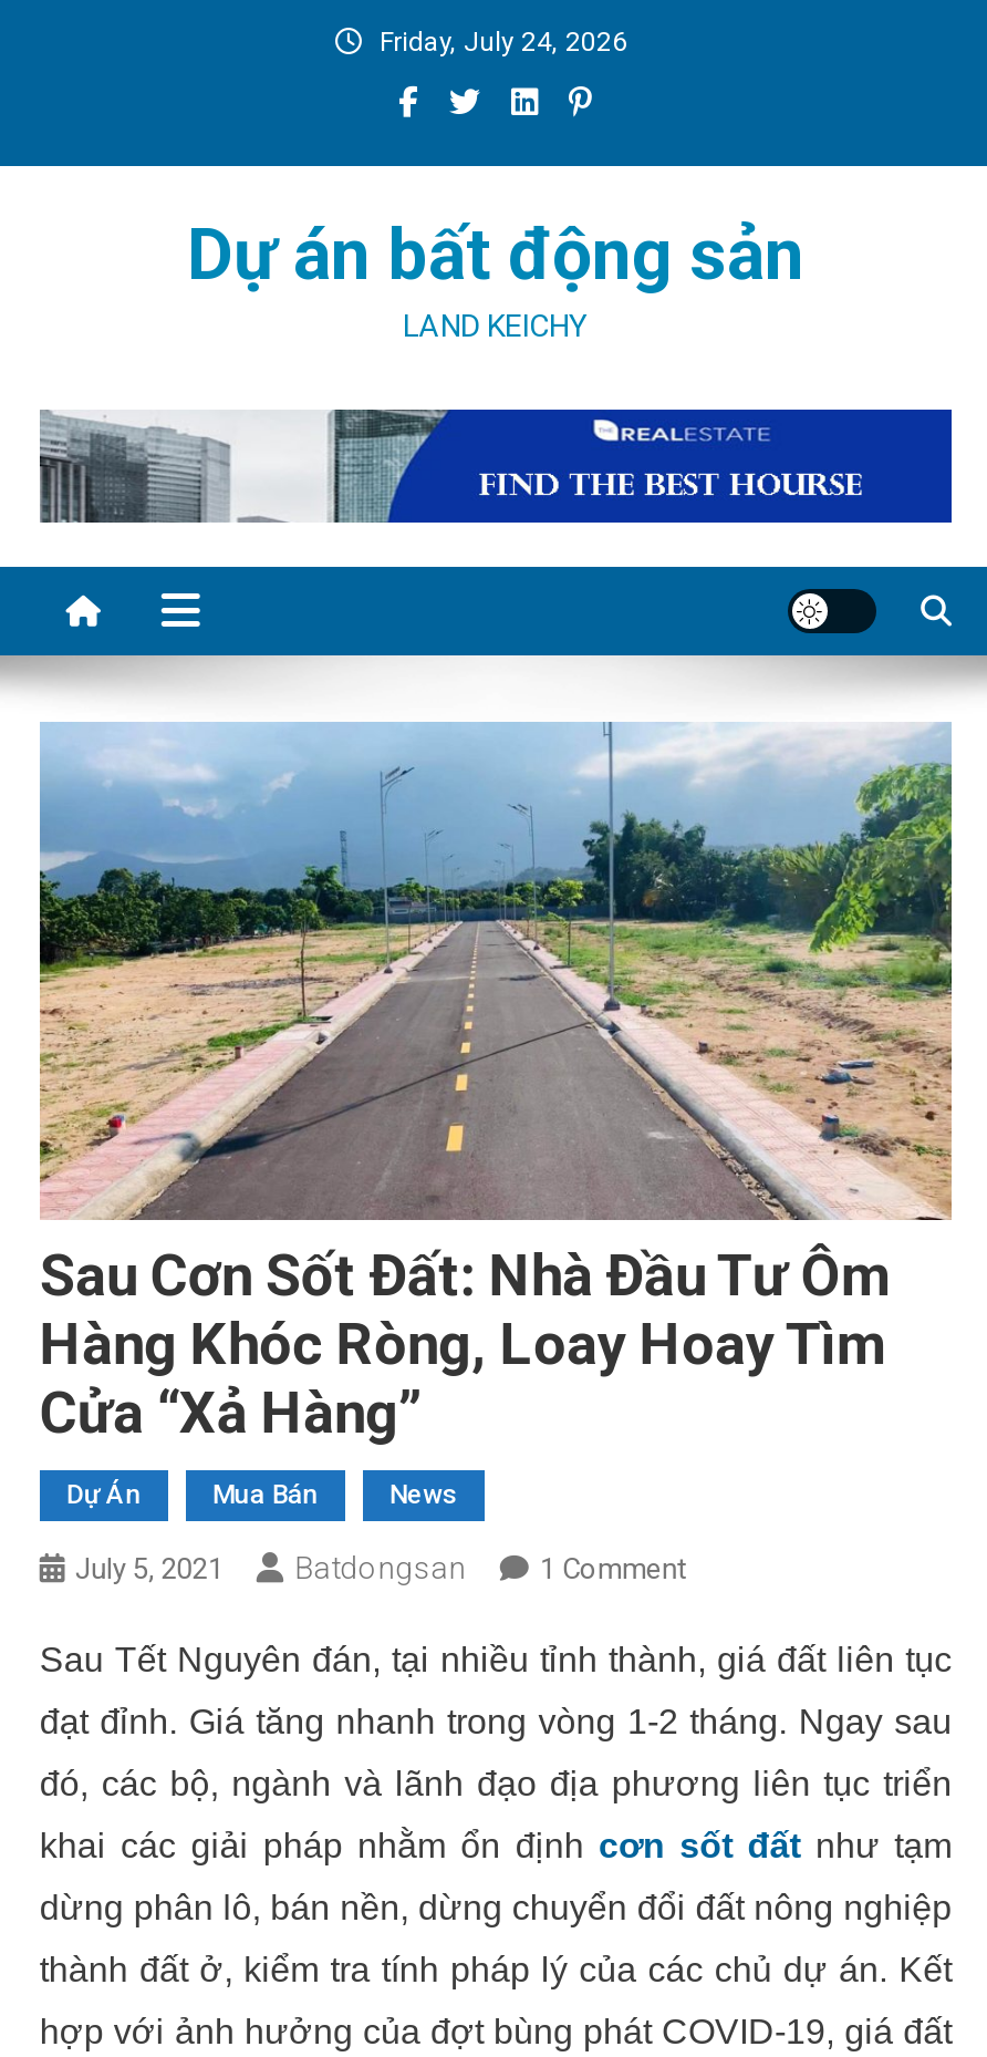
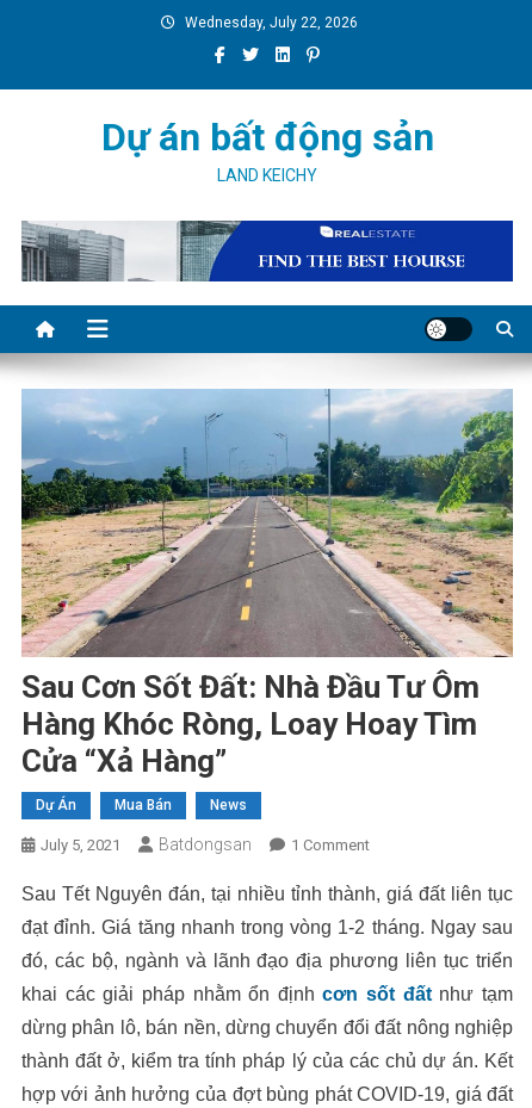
- Friday, July 24, 2026
+ Wednesday, July 22, 2026
